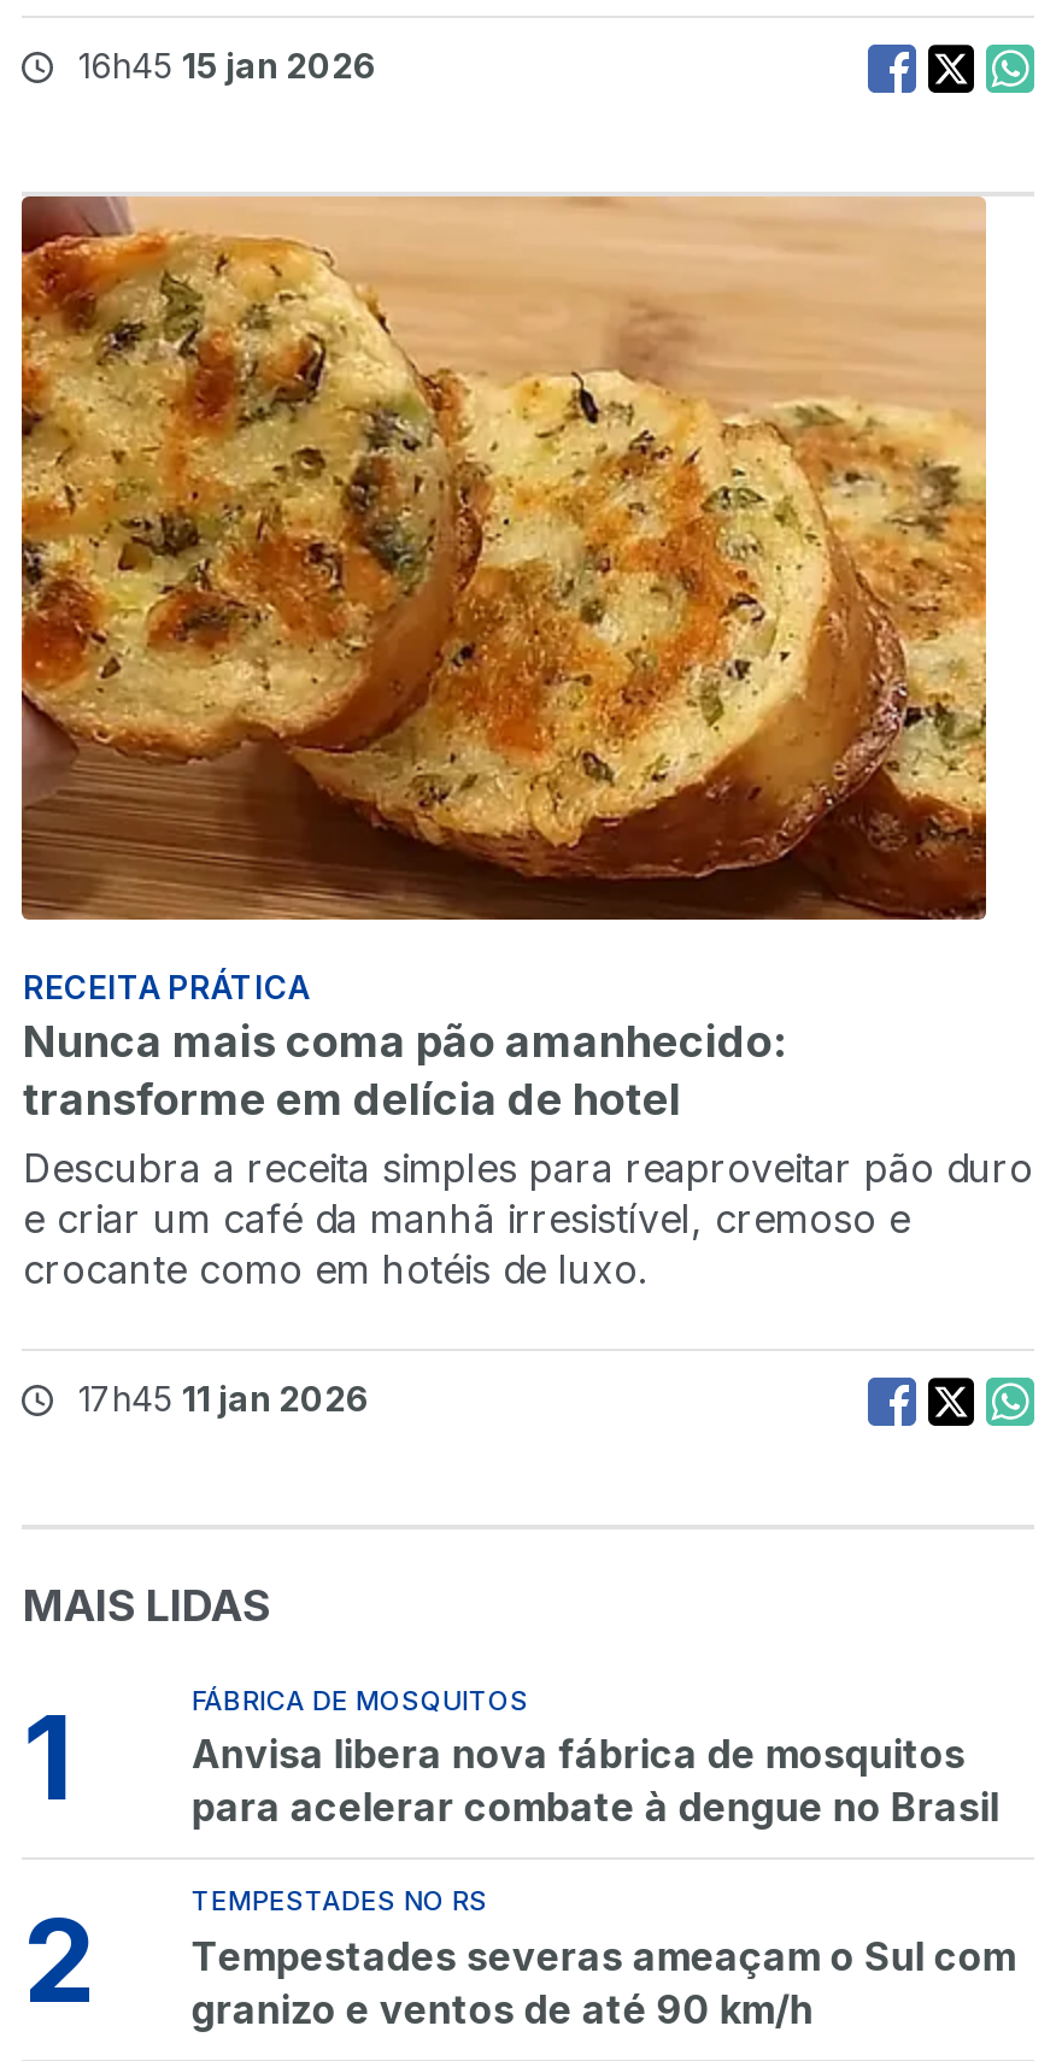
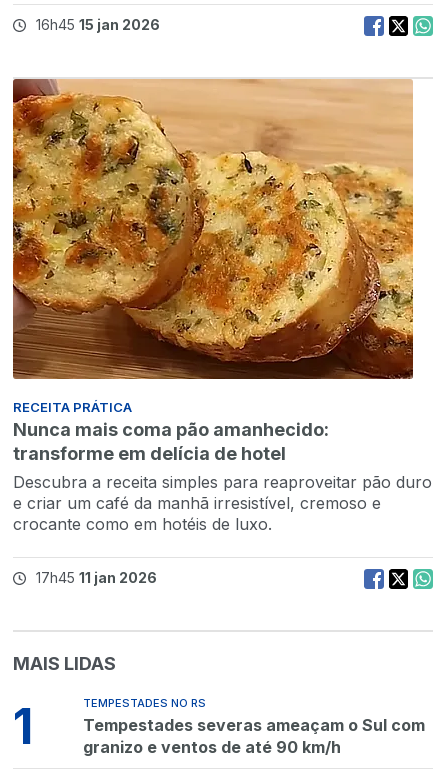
- FÁBRICA DE MOSQUITOS
- Anvisa libera nova fábrica de mosquitos
- para acelerar combate à dengue no Brasil
- 2
